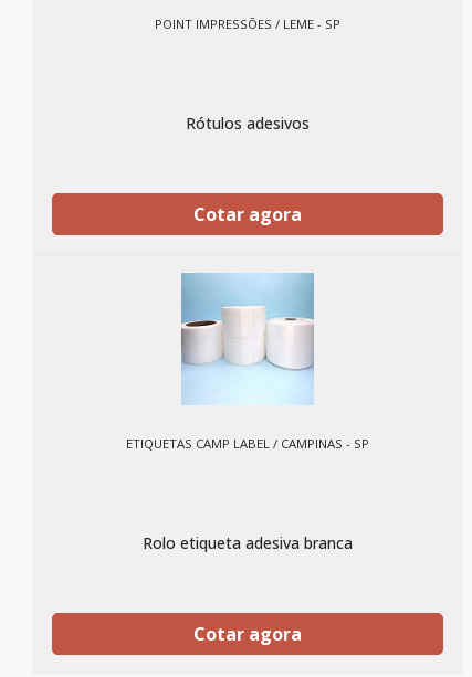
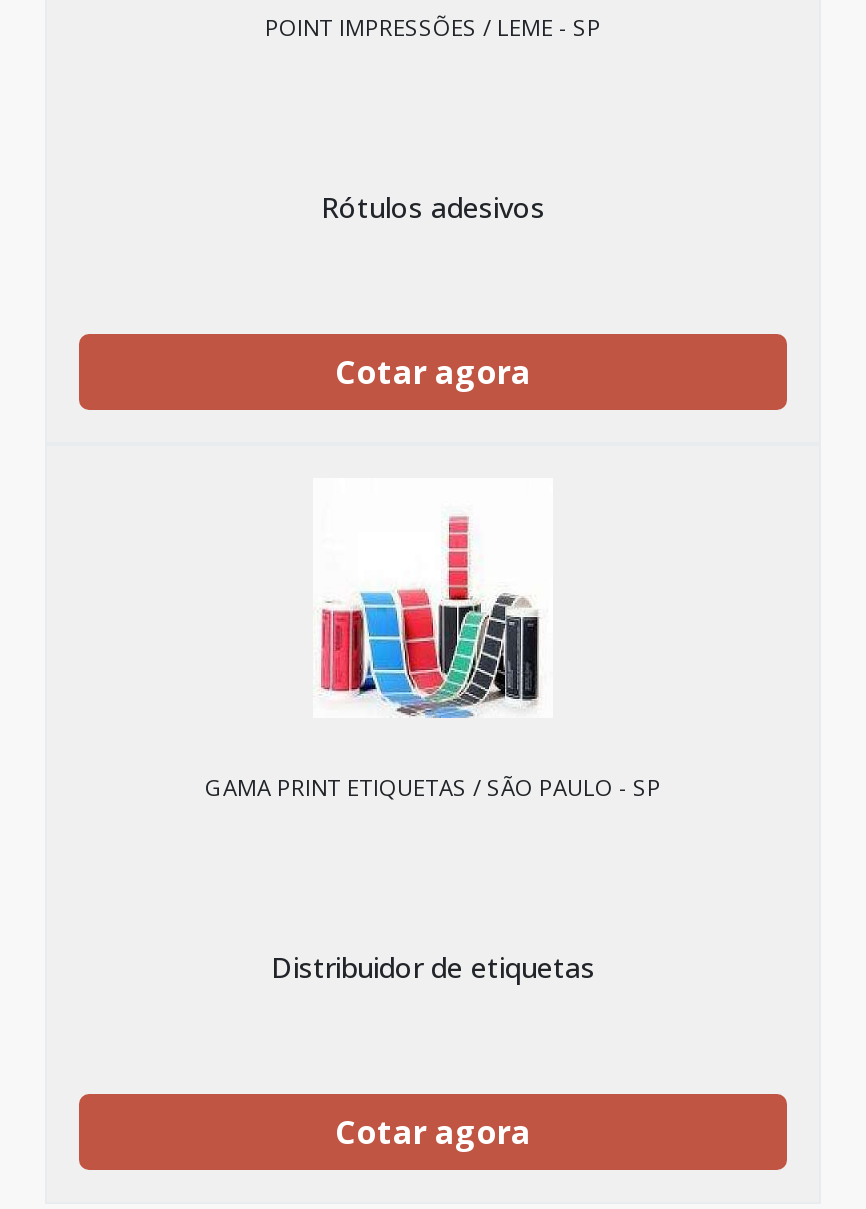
- [image]
- ETIQUETAS CAMP LABEL / CAMPINAS - SP
+ [image]
+ GAMA PRINT ETIQUETAS / SÃO PAULO - SP

- Rolo etiqueta adesiva branca
+ Distribuidor de etiquetas
